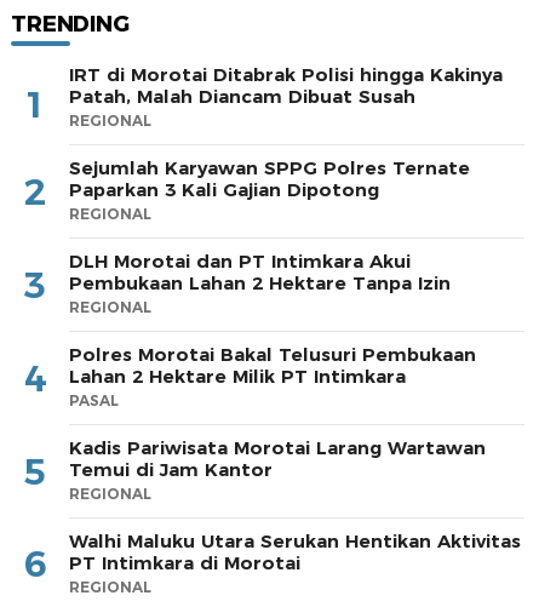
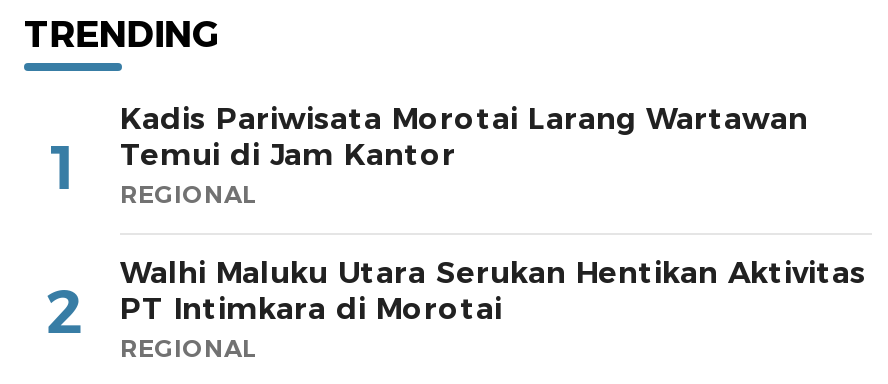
- IRT di Morotai Ditabrak Polisi hingga Kakinya
- Patah, Malah Diancam Dibuat Susah
- REGIONAL
- 2

- Sejumlah Karyawan SPPG Polres Ternate
- Paparkan 3 Kali Gajian Dipotong
- REGIONAL
- 3

- DLH Morotai dan PT Intimkara Akui
- Pembukaan Lahan 2 Hektare Tanpa Izin
- REGIONAL
- 4

- Polres Morotai Bakal Telusuri Pembukaan
- Lahan 2 Hektare Milik PT Intimkara
- PASAL
- 5

- 6
+ 2
